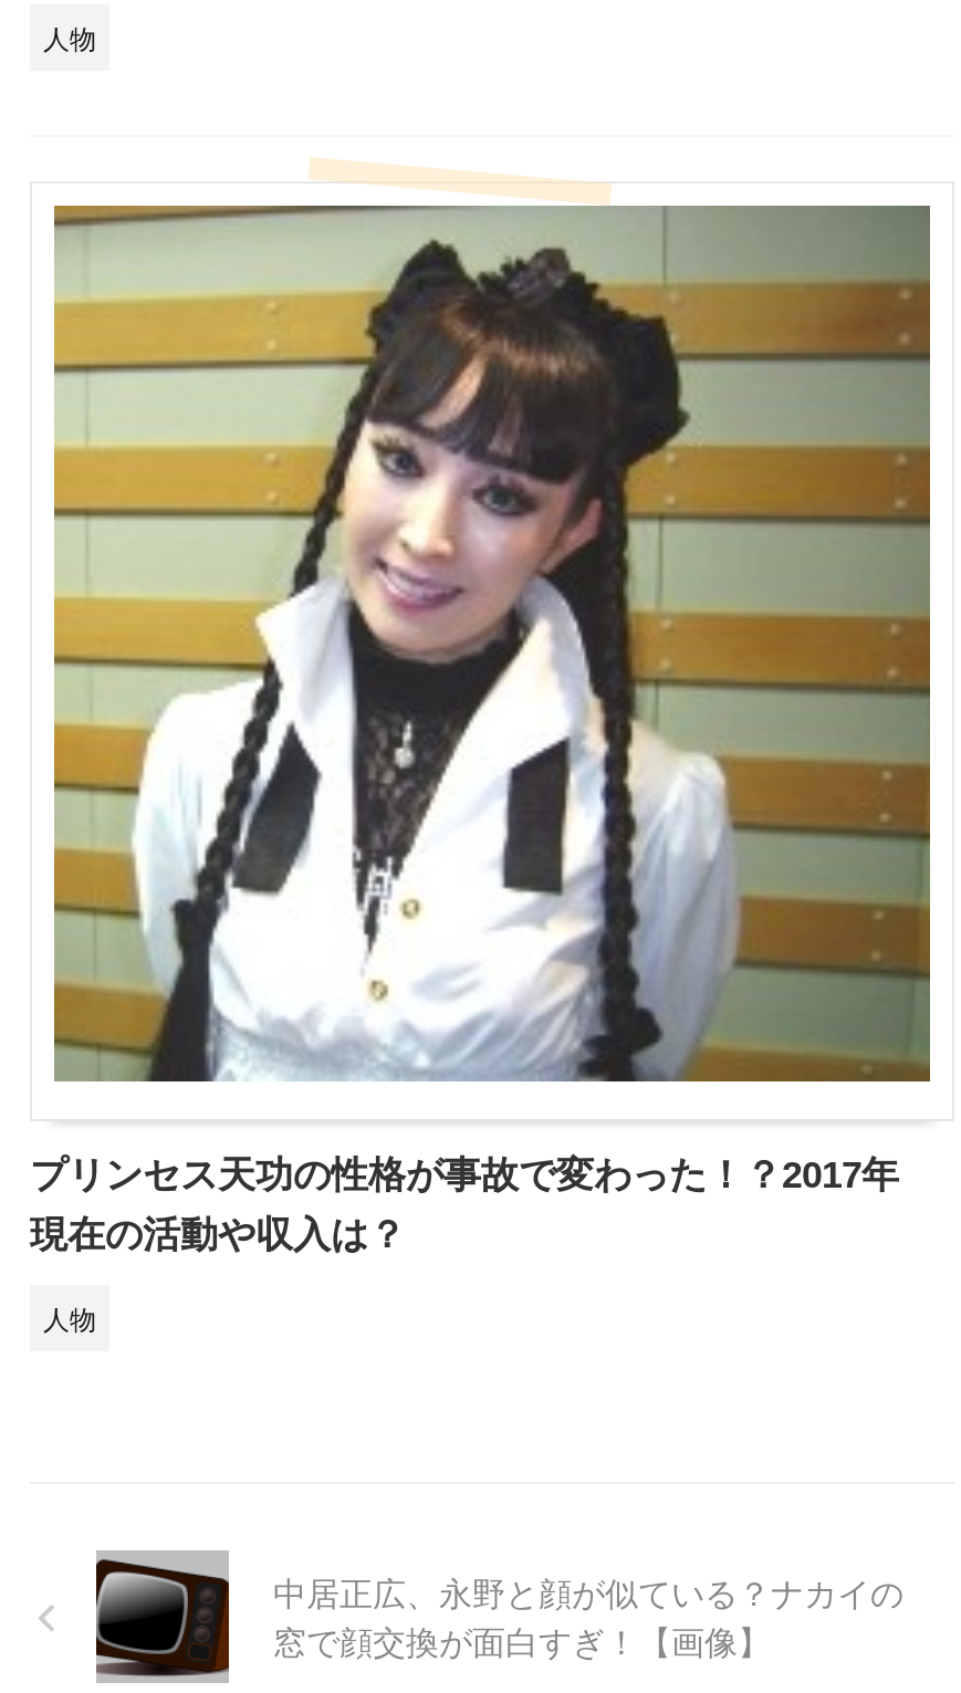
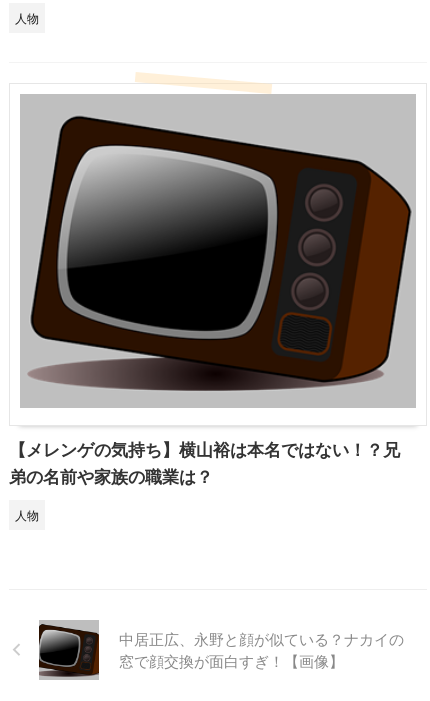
- [image]
- プリンセス天功の性格が事故で変わった！？2017年
- 現在の活動や収入は？
+ [image]
+ 【メレンゲの気持ち】横山裕は本名ではない！？兄
+ 弟の名前や家族の職業は？
